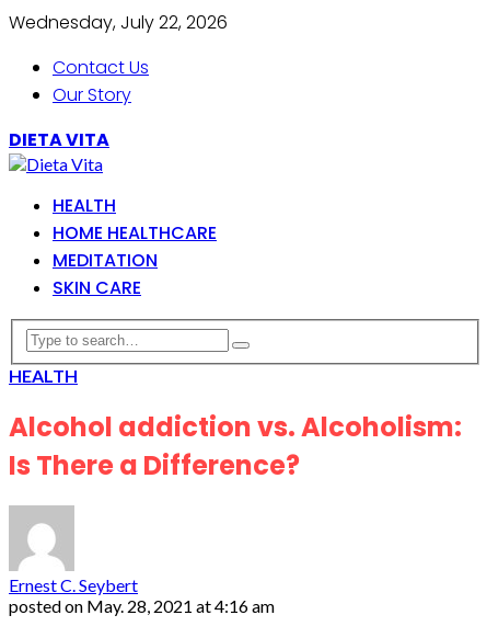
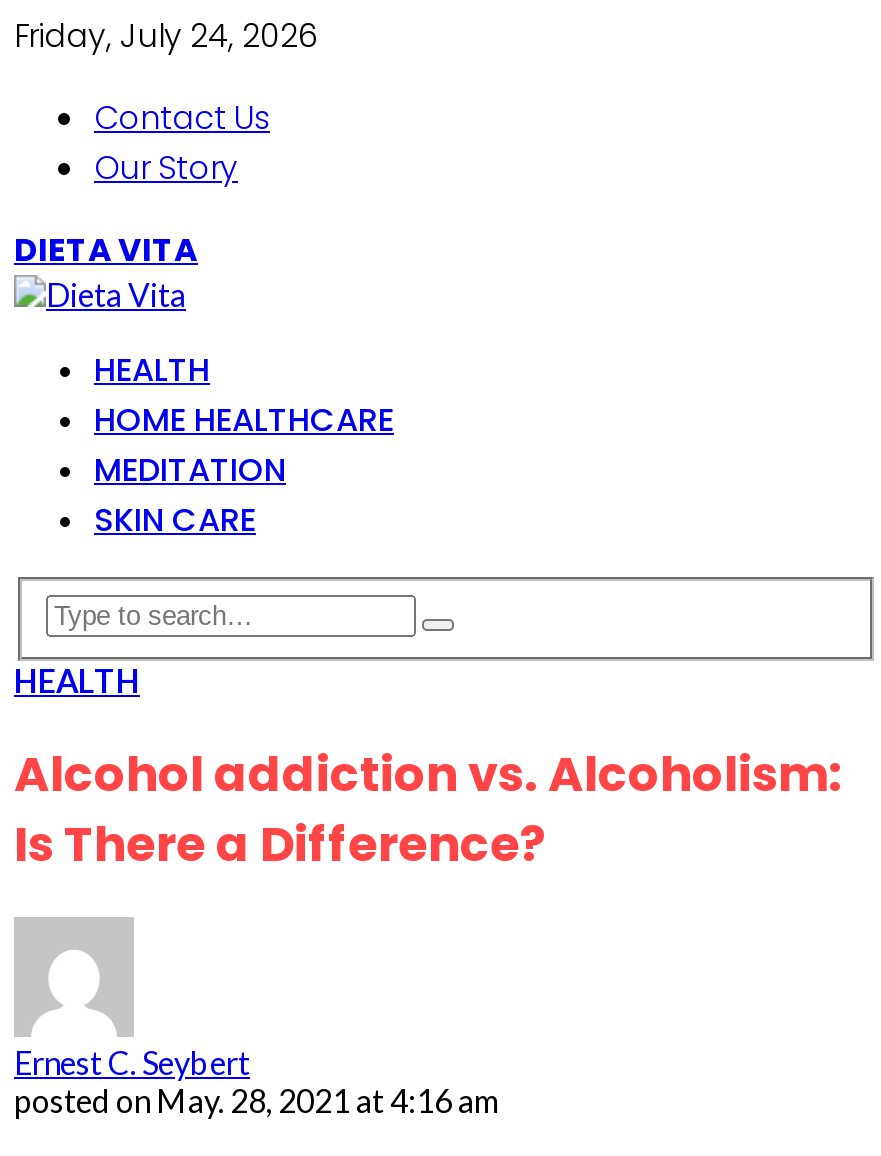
- Wednesday, July 22, 2026
+ Friday, July 24, 2026
